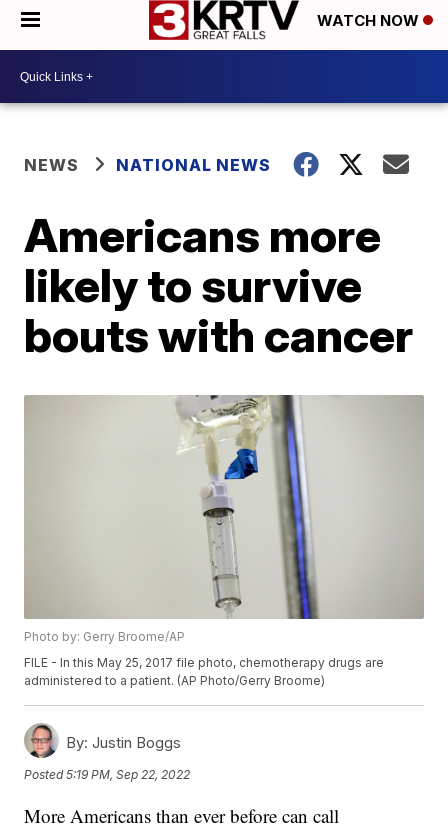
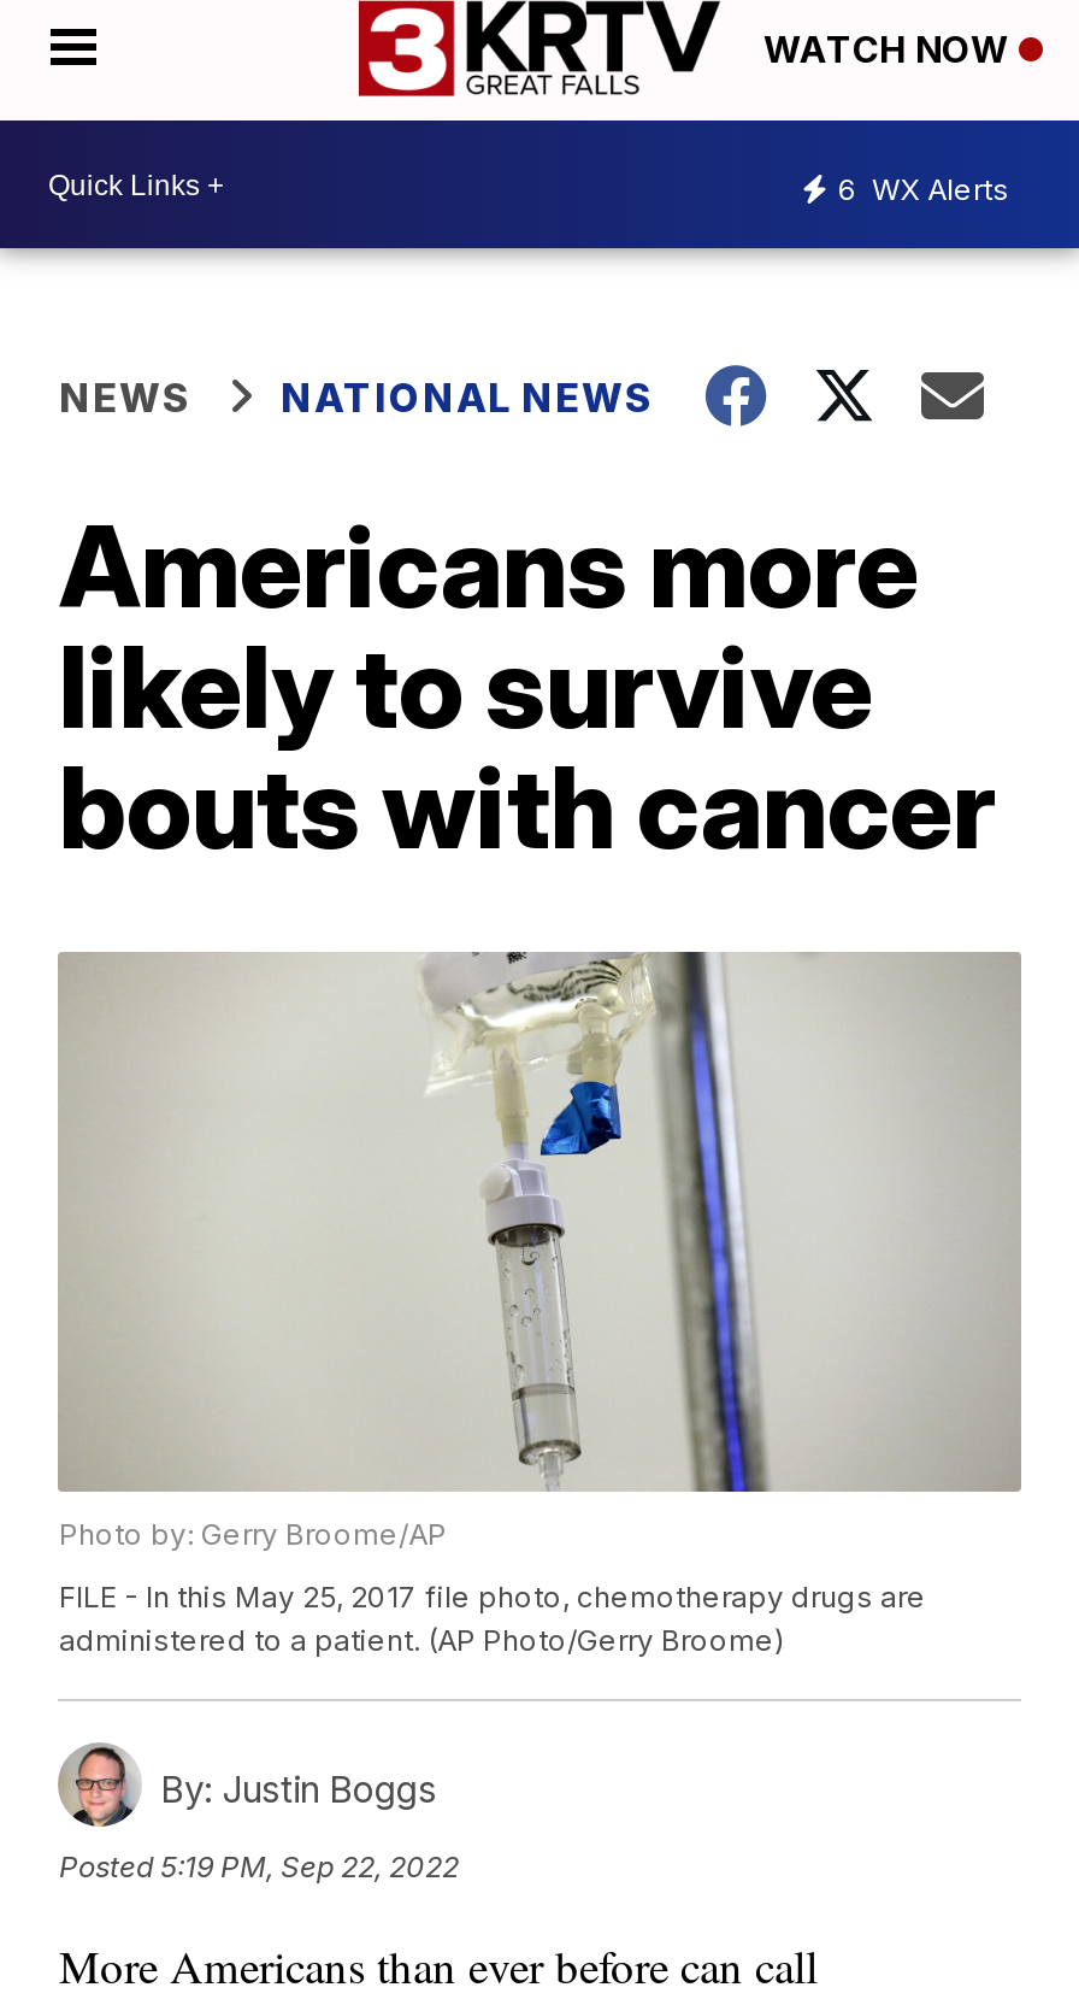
+ 6 WX Alerts
